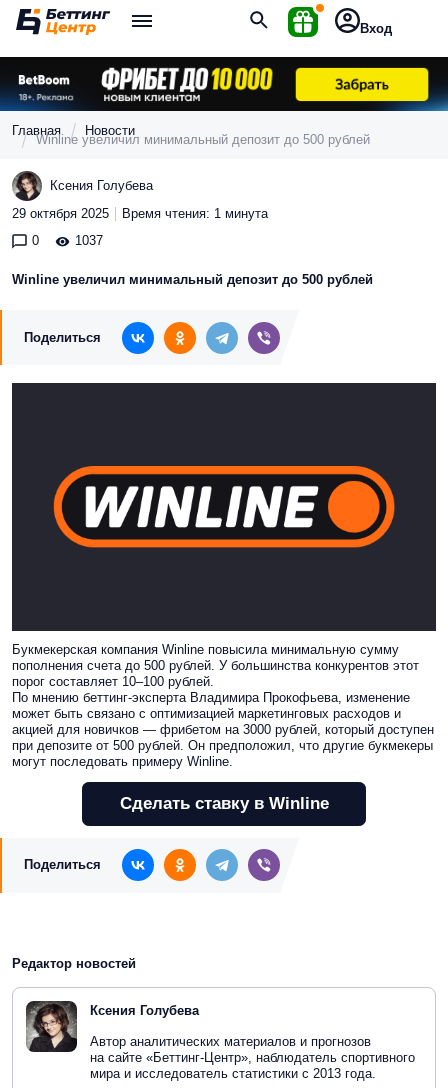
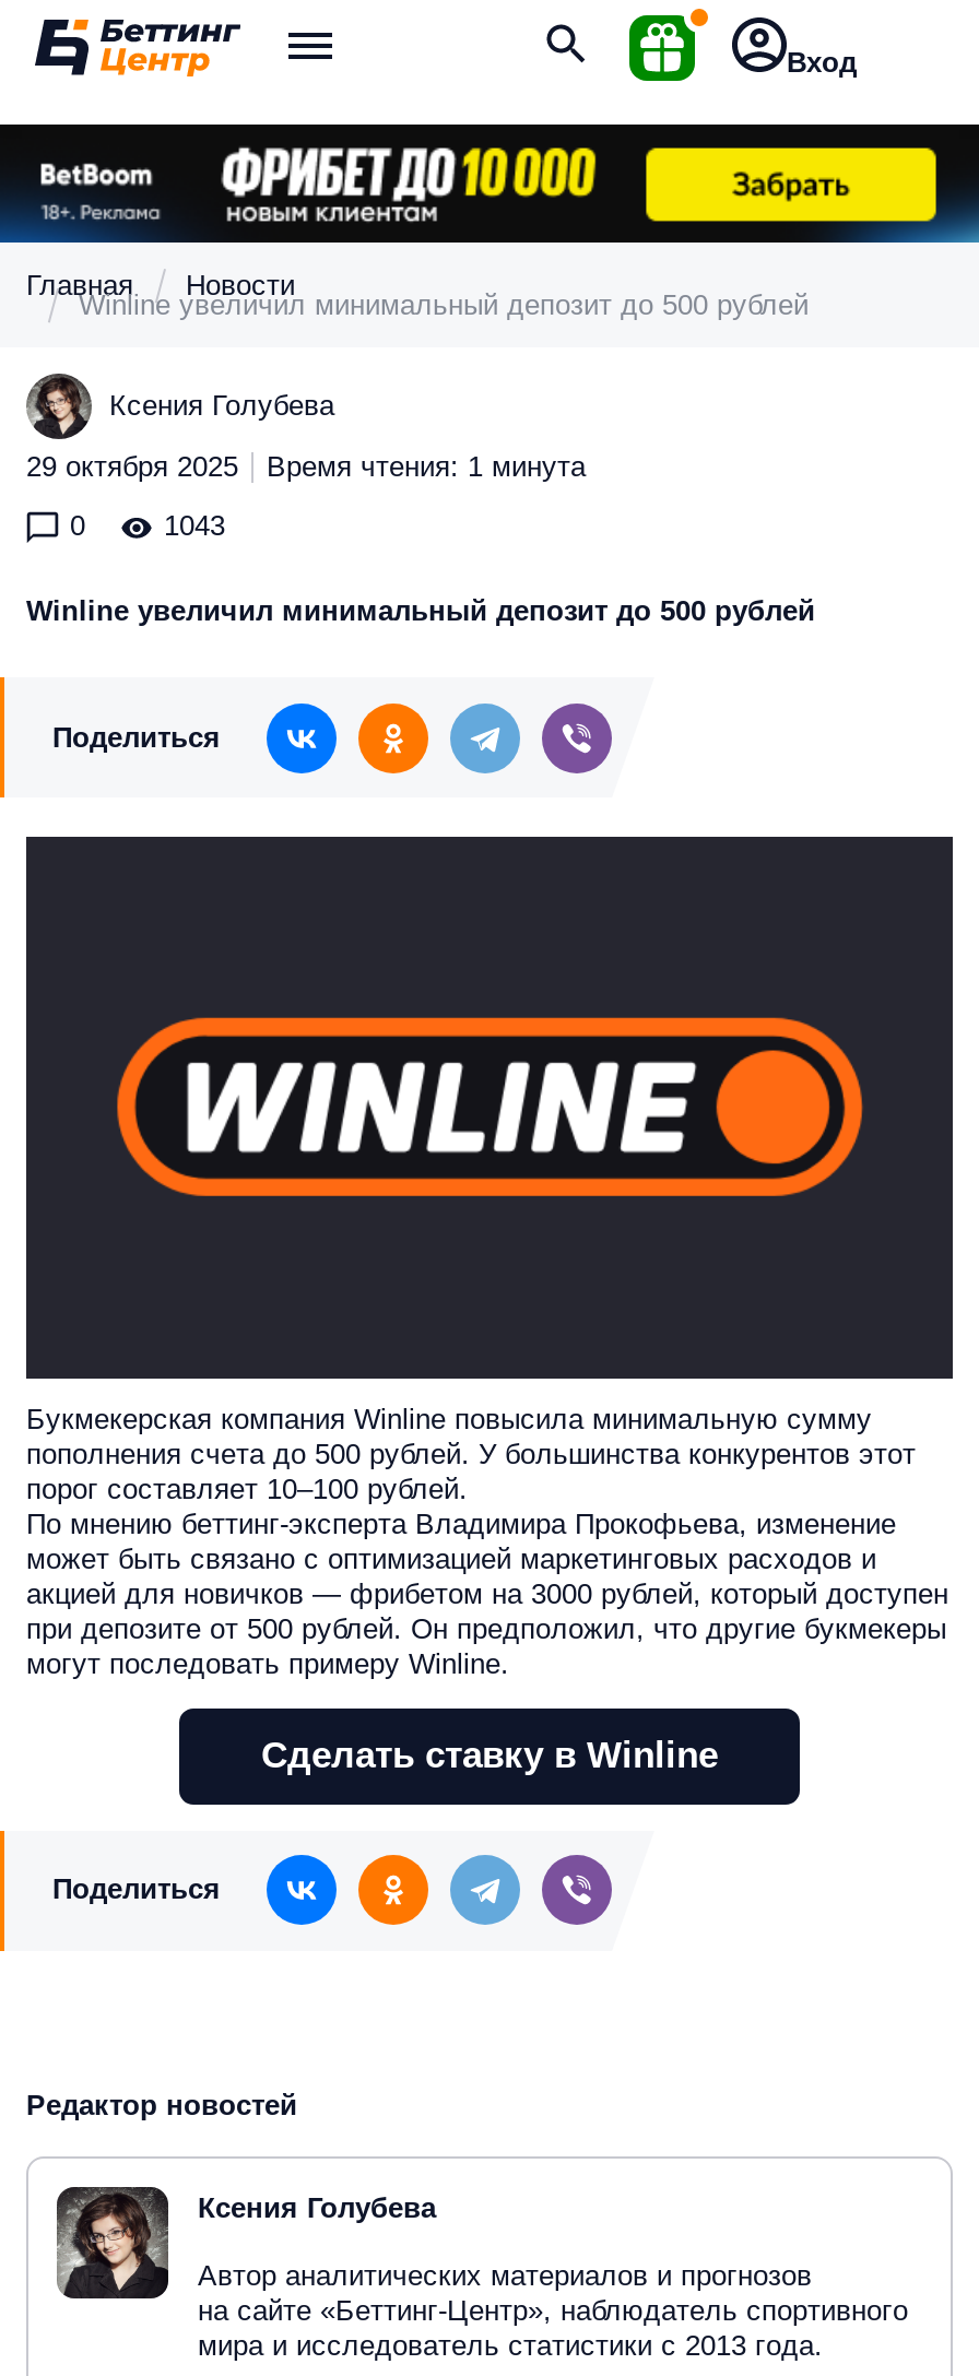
- 1037
+ 1043
